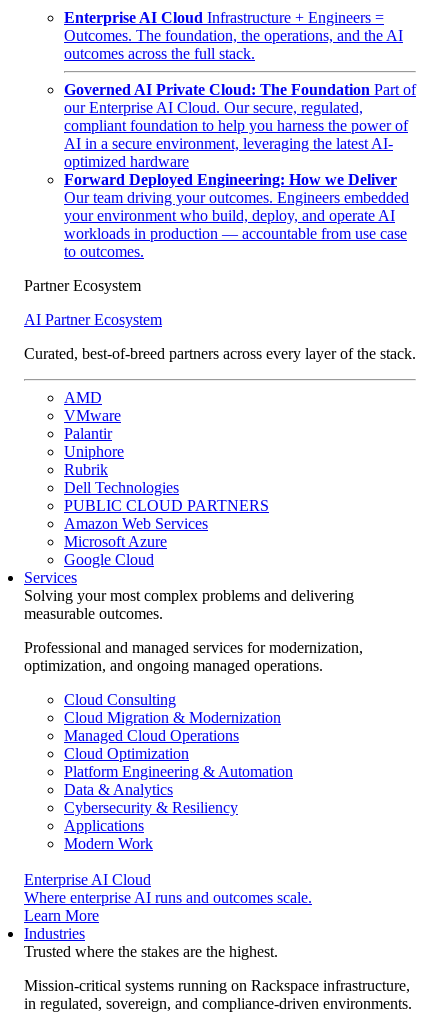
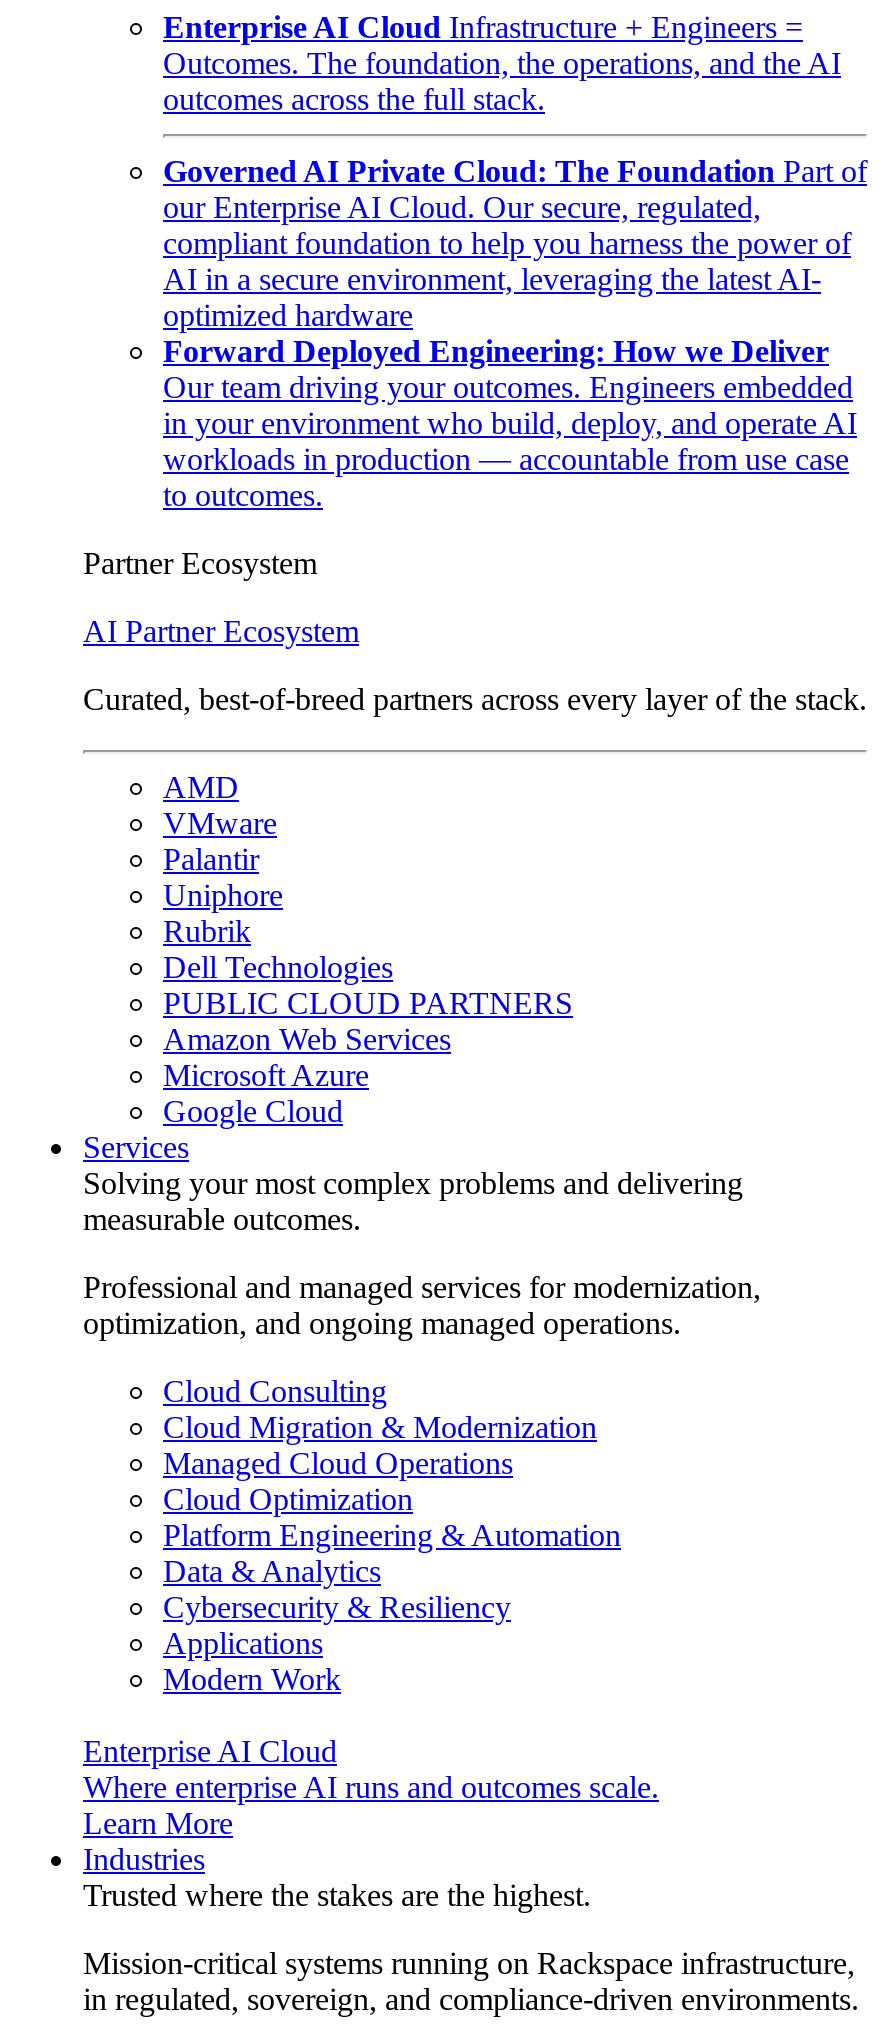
- your environment who build, deploy, and operate AI
+ in your environment who build, deploy, and operate AI
